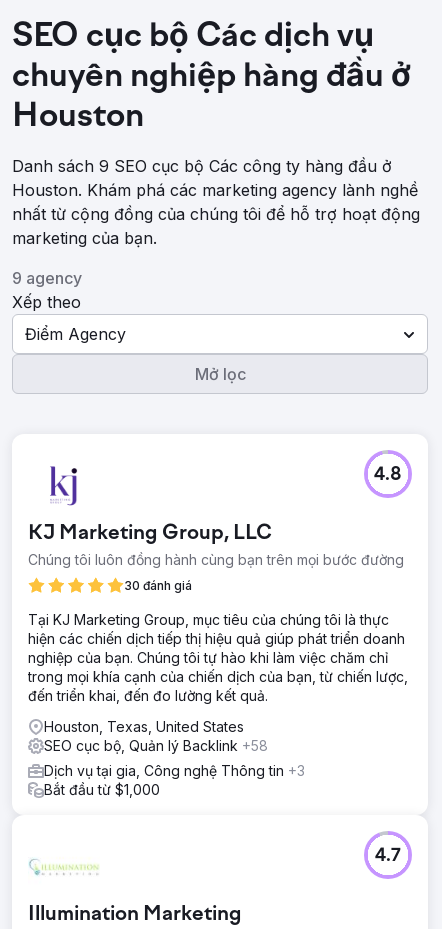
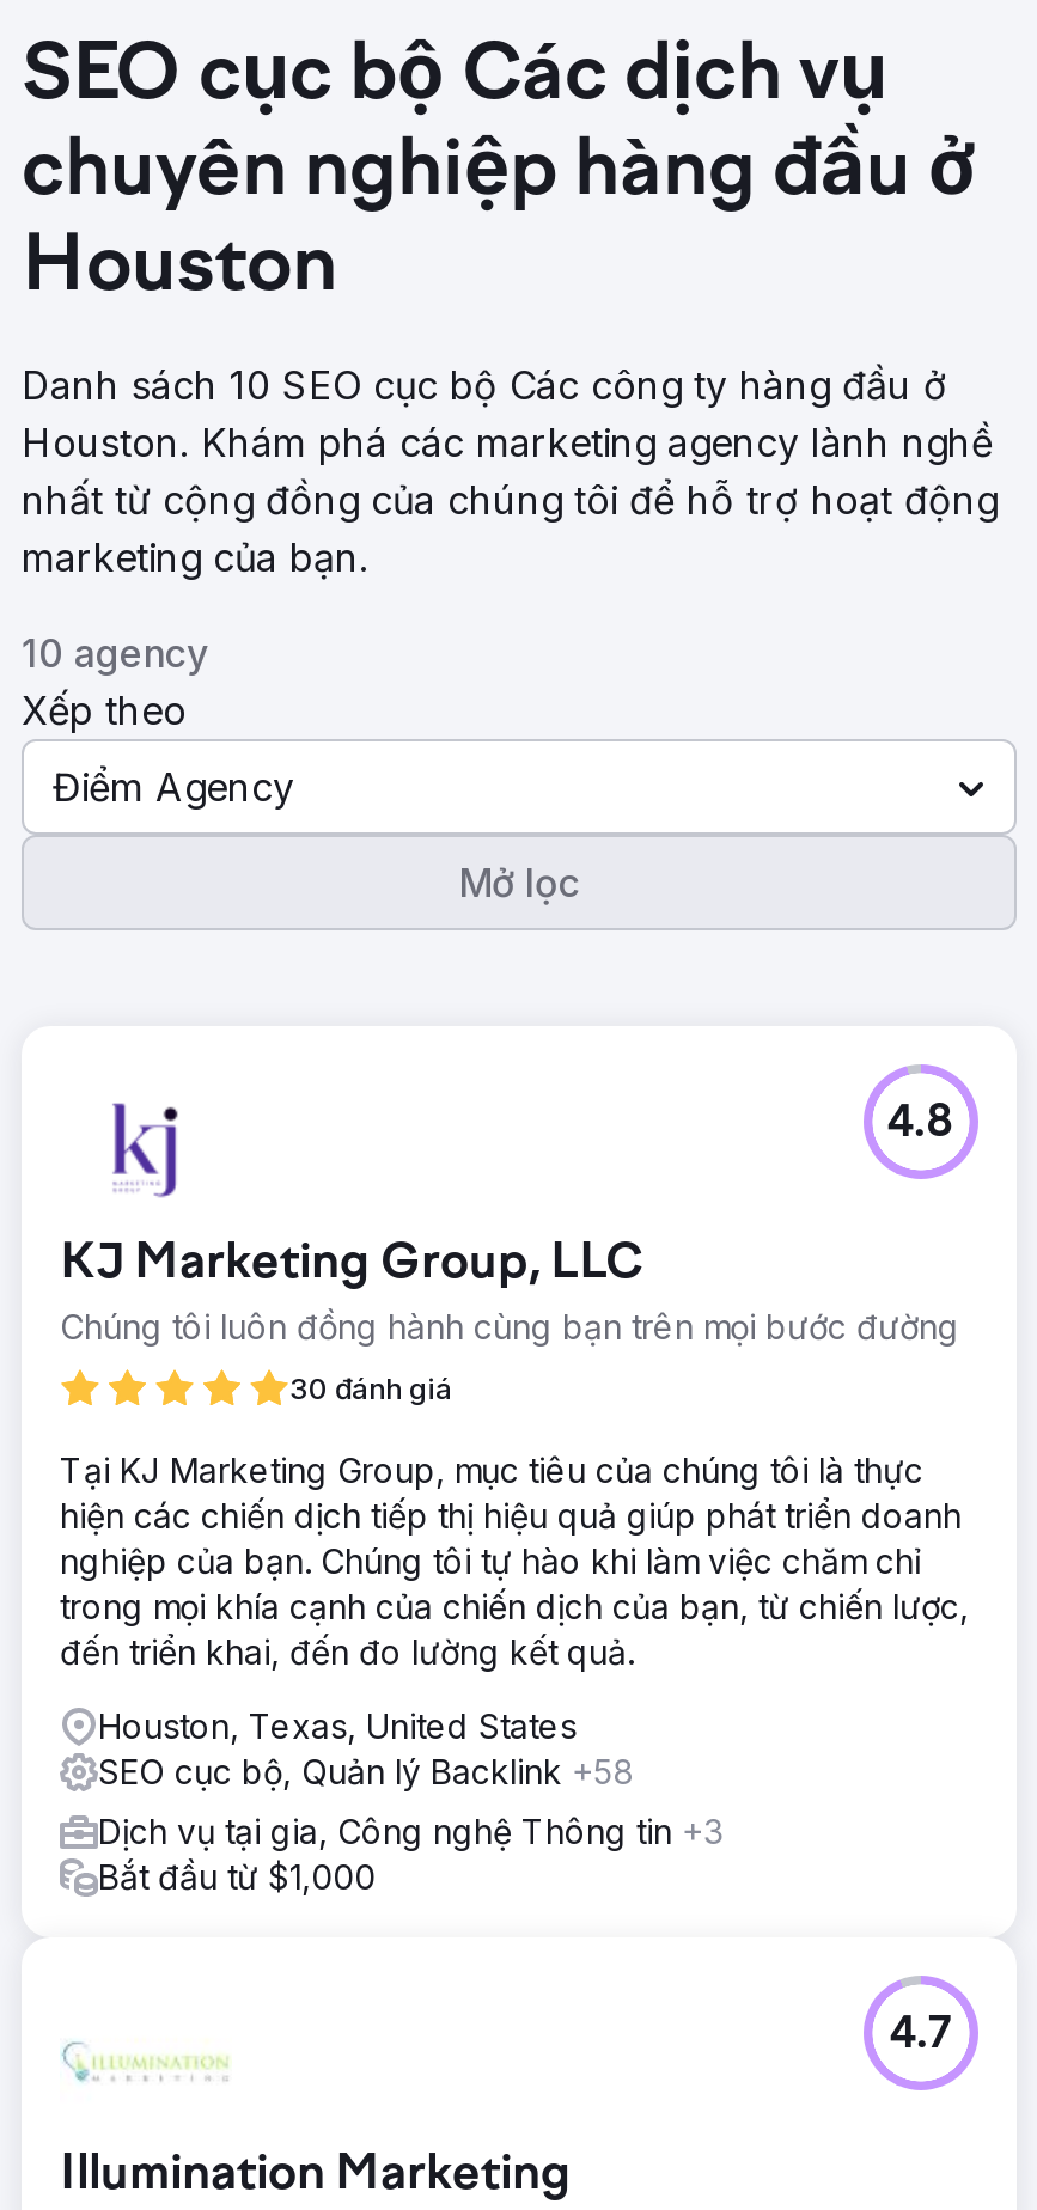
- Danh sách 9 SEO cục bộ Các công ty hàng đầu ở
+ Danh sách 10 SEO cục bộ Các công ty hàng đầu ở

- 9 agency
+ 10 agency
